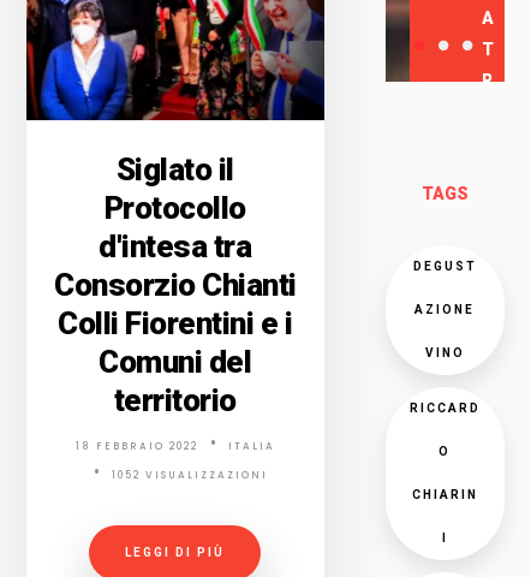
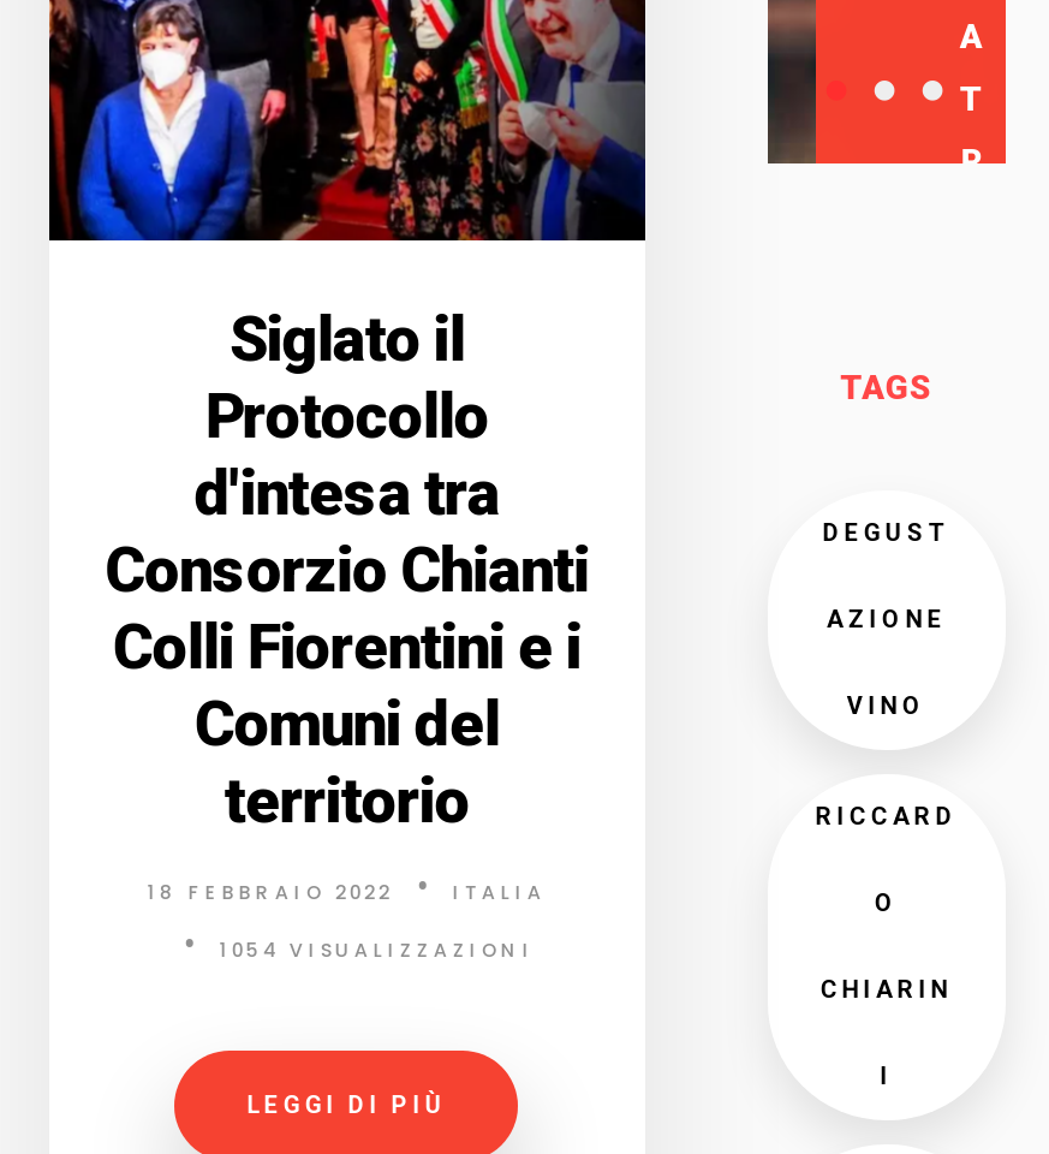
- 1052 VISUALIZZAZIONI
+ 1054 VISUALIZZAZIONI
